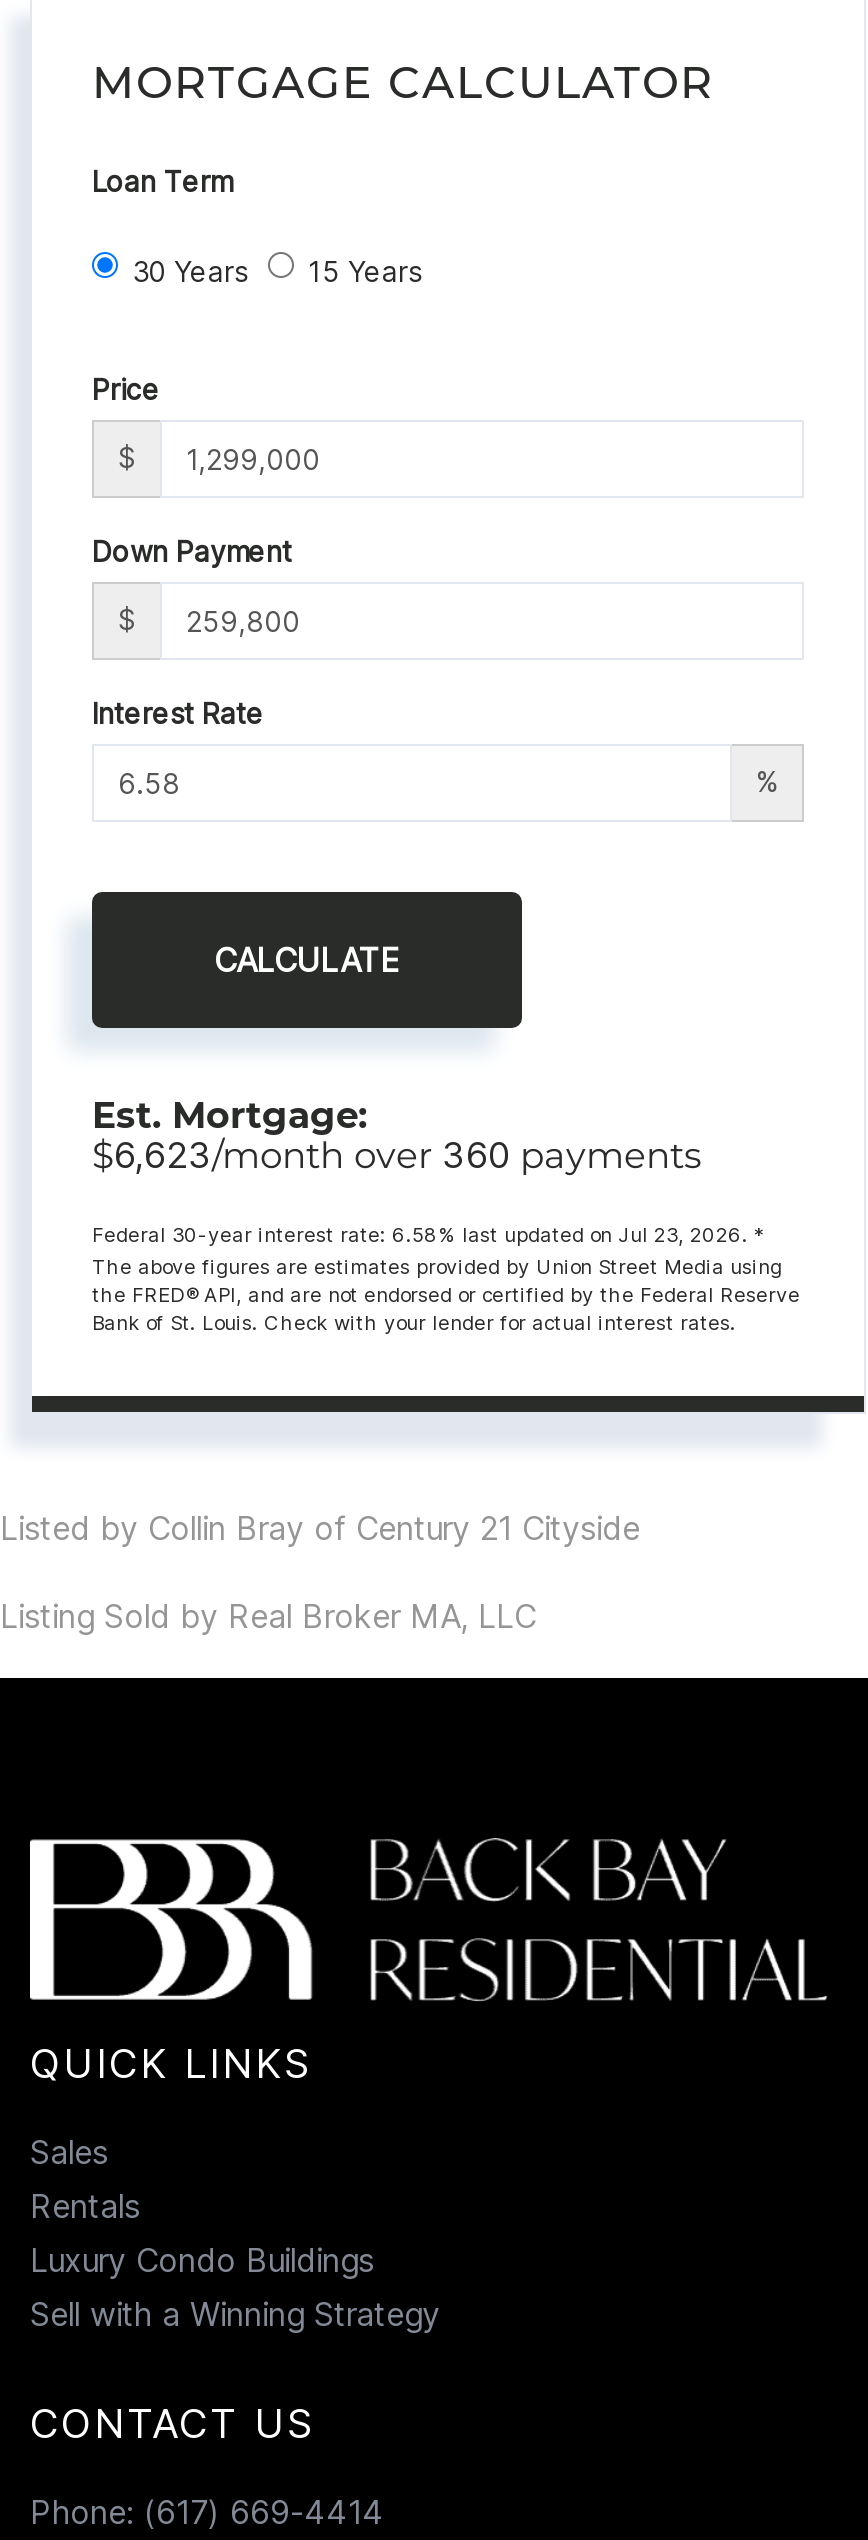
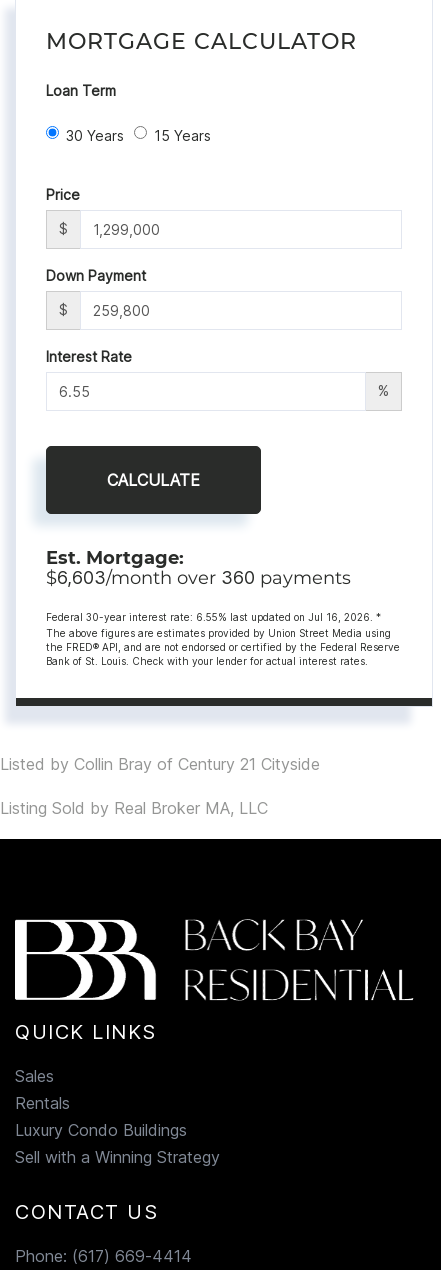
- $6,623/month over 360 payments
+ $6,603/month over 360 payments

- Federal 30-year interest rate: 6.58% last updated on Jul 23, 2026. *
+ Federal 30-year interest rate: 6.55% last updated on Jul 16, 2026. *
